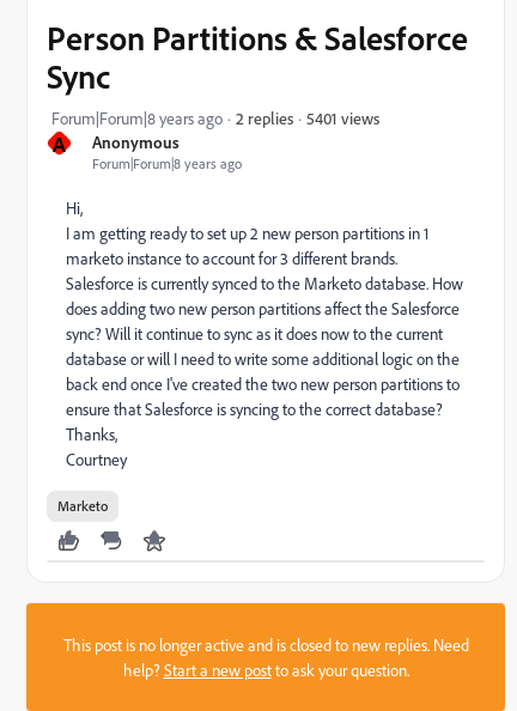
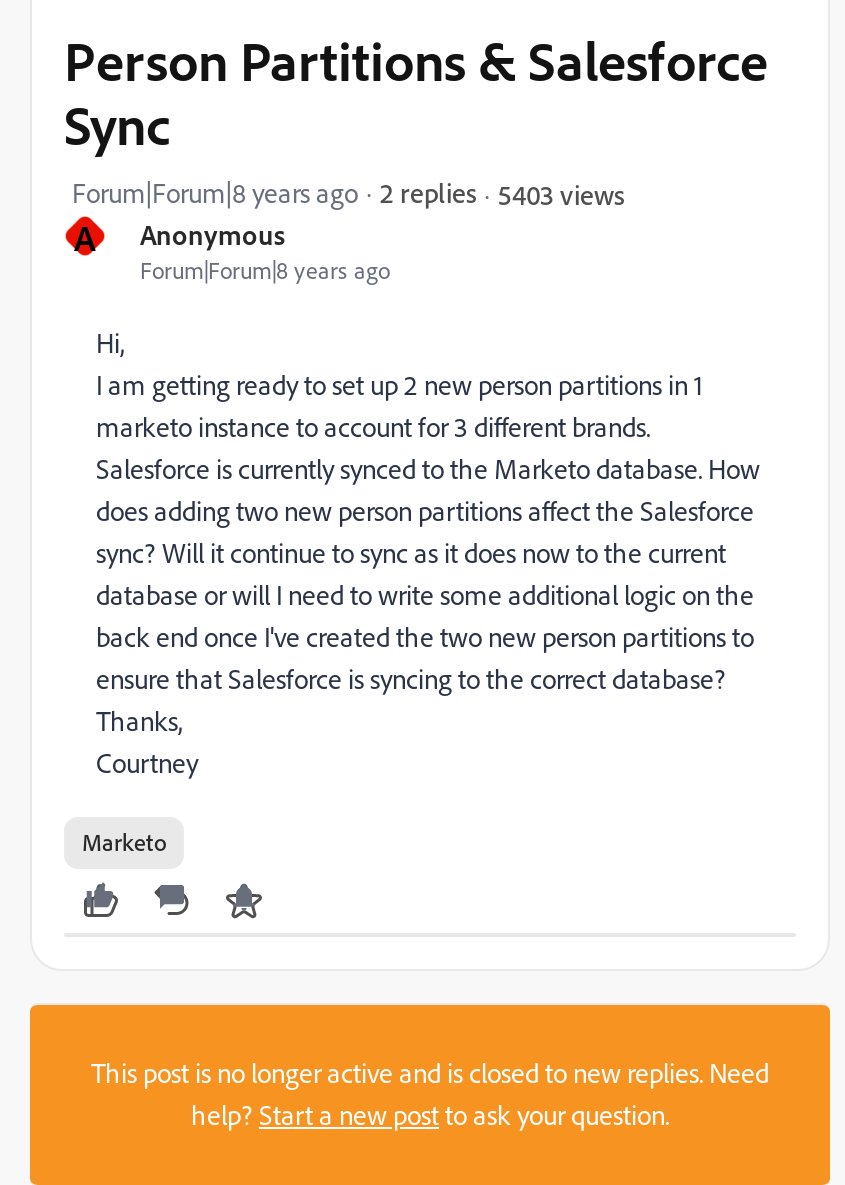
- 5401 views
+ 5403 views
